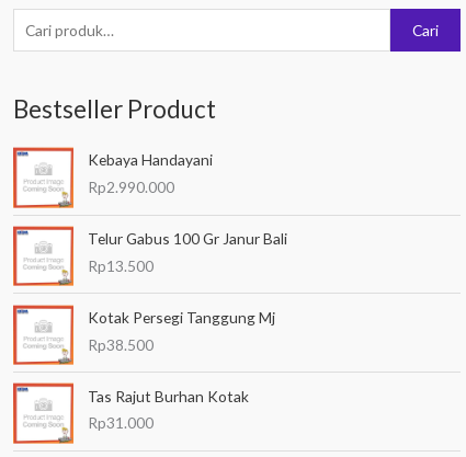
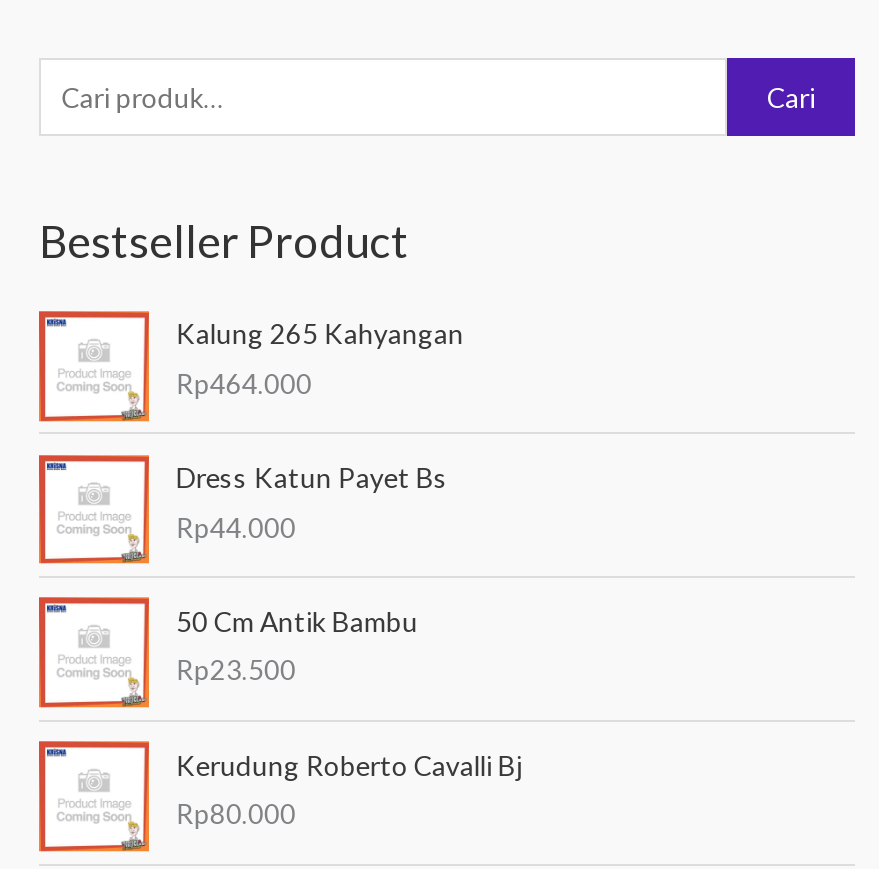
- Kebaya Handayani
- Rp2.990.000
+ Kalung 265 Kahyangan
+ Rp464.000

- Telur Gabus 100 Gr Janur Bali
- Rp13.500
+ Dress Katun Payet Bs
+ Rp44.000

- Kotak Persegi Tanggung Mj
- Rp38.500
+ 50 Cm Antik Bambu
+ Rp23.500

- Tas Rajut Burhan Kotak
- Rp31.000
+ Kerudung Roberto Cavalli Bj
+ Rp80.000
